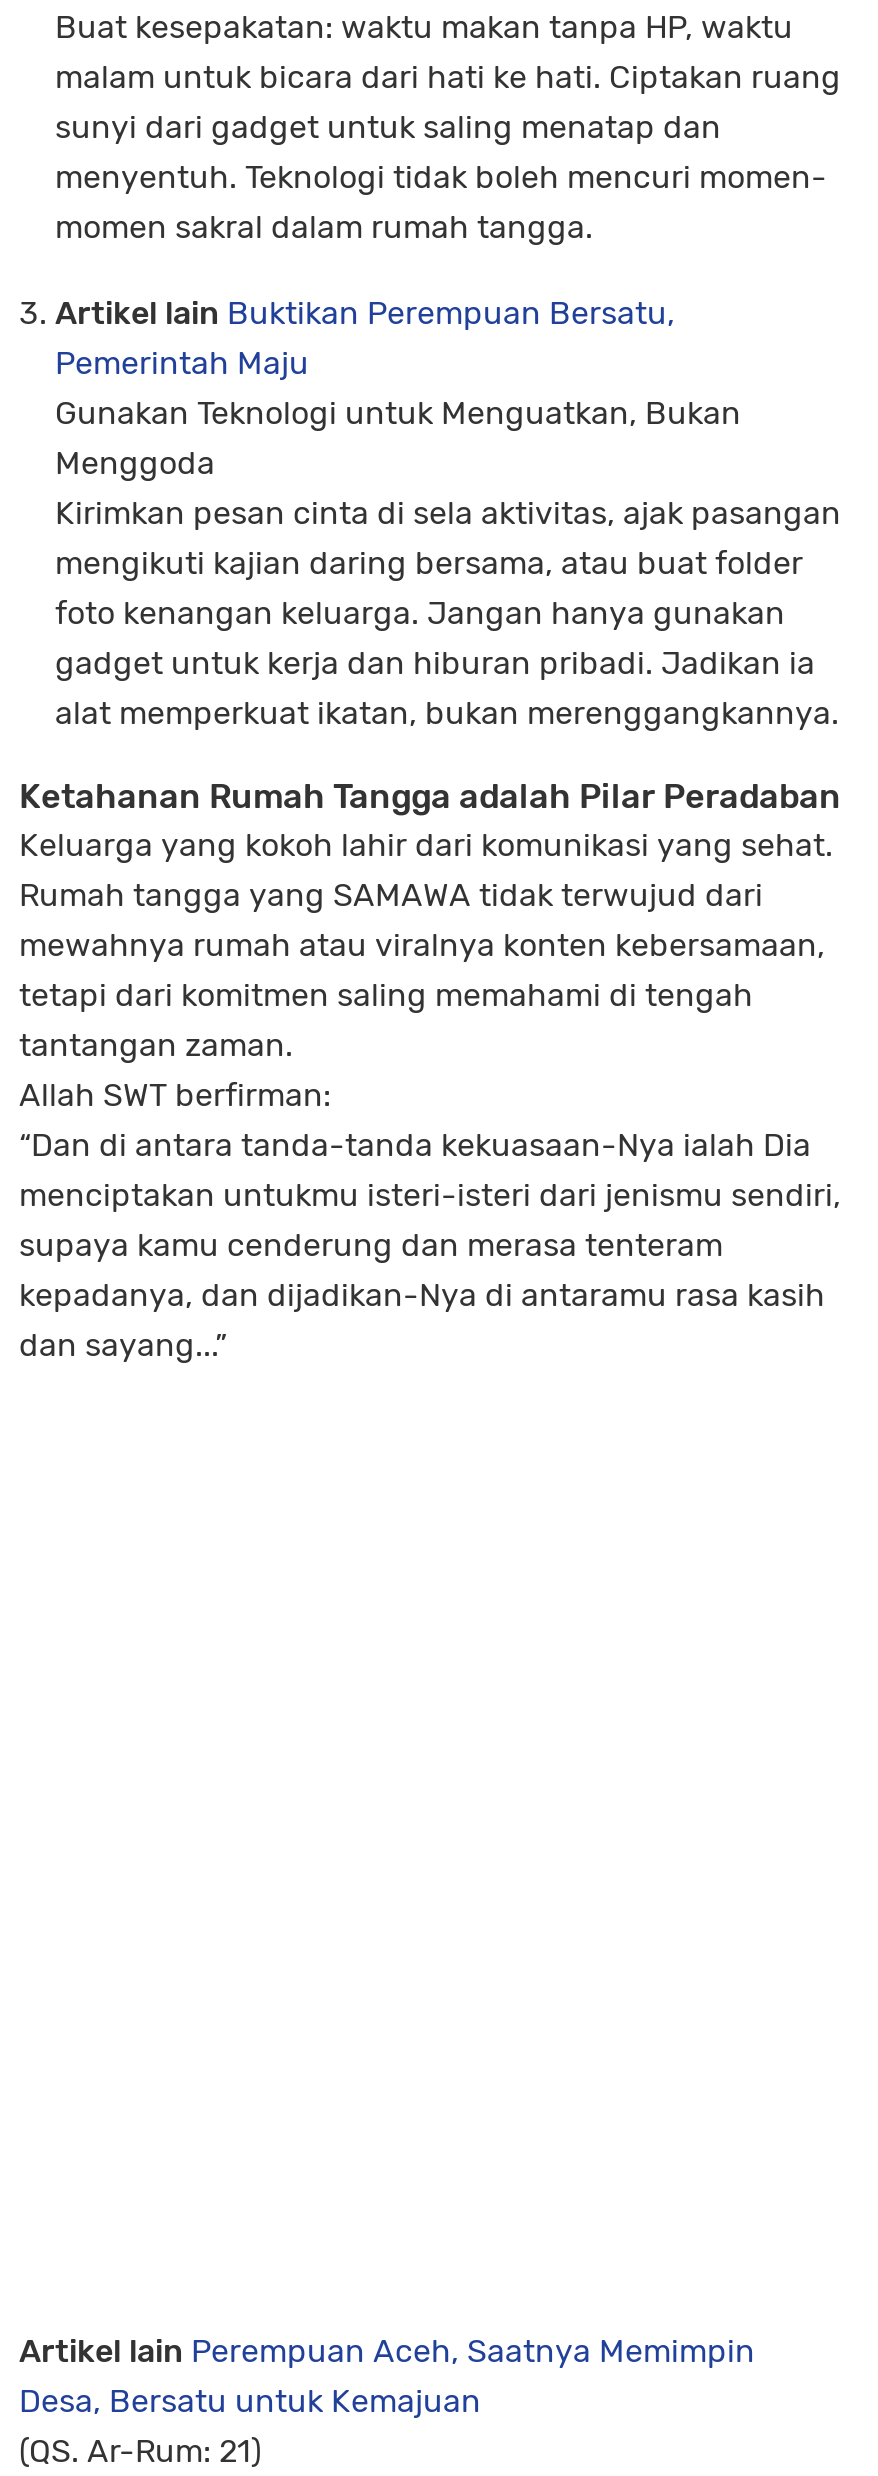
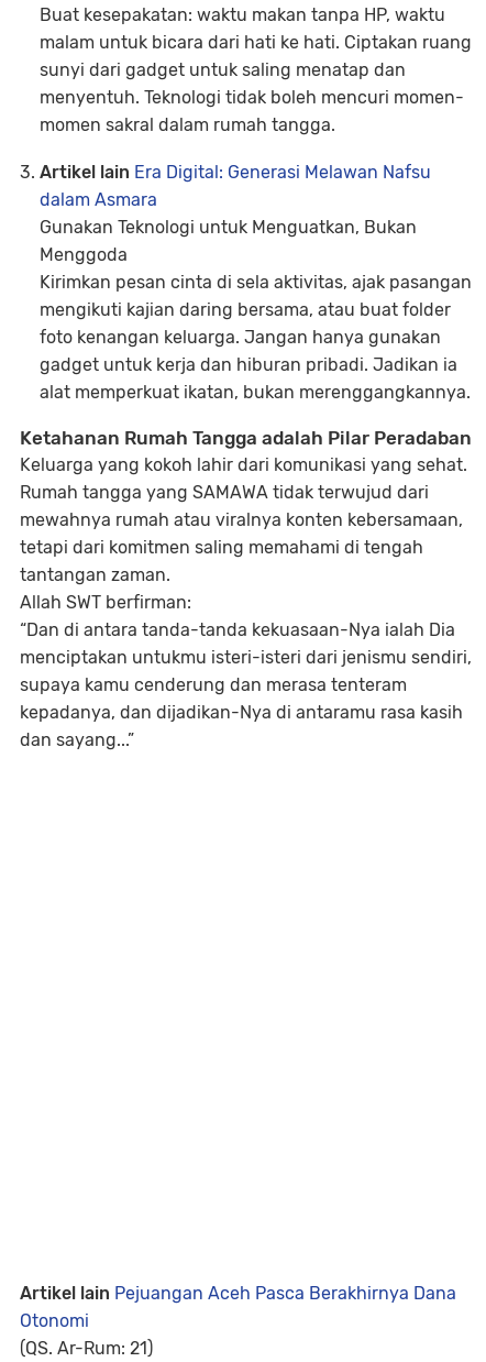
- Artikel lain Buktikan Perempuan Bersatu,
- Pemerintah Maju
+ Artikel lain Era Digital: Generasi Melawan Nafsu
+ dalam Asmara

- Artikel lain Perempuan Aceh, Saatnya Memimpin
- Desa, Bersatu untuk Kemajuan
+ Artikel lain Pejuangan Aceh Pasca Berakhirnya Dana
+ Otonomi
